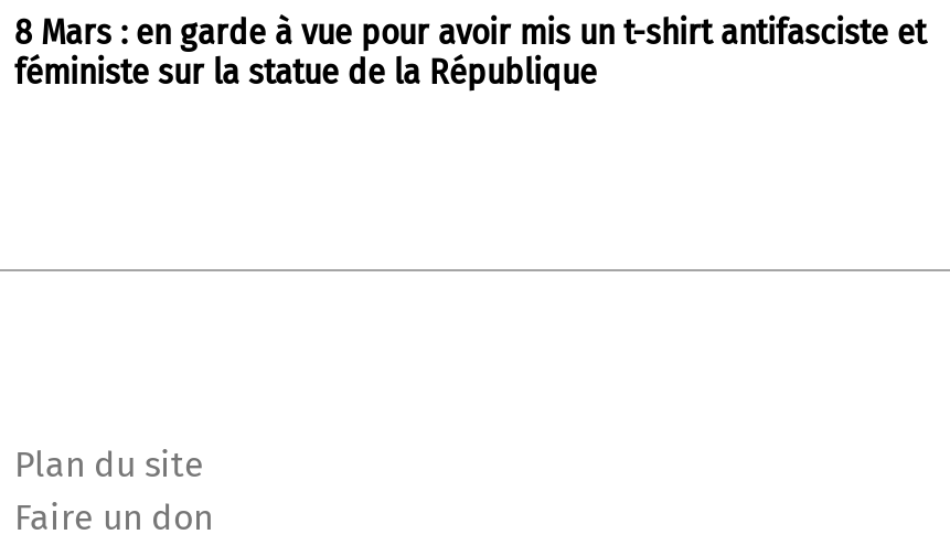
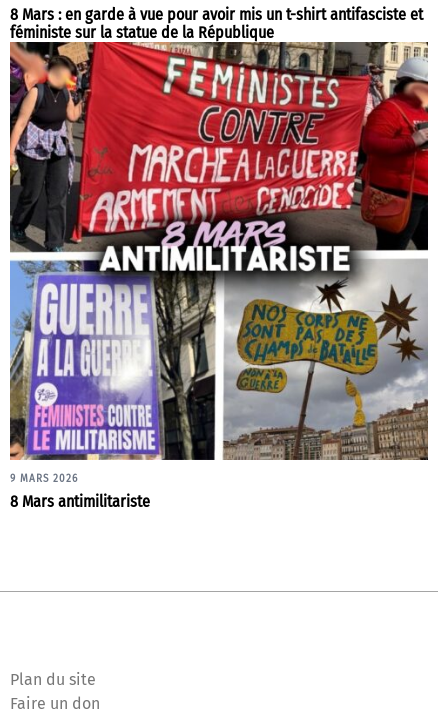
+ [image]
+ 9 MARS 2026
+ 8 Mars antimilitariste
